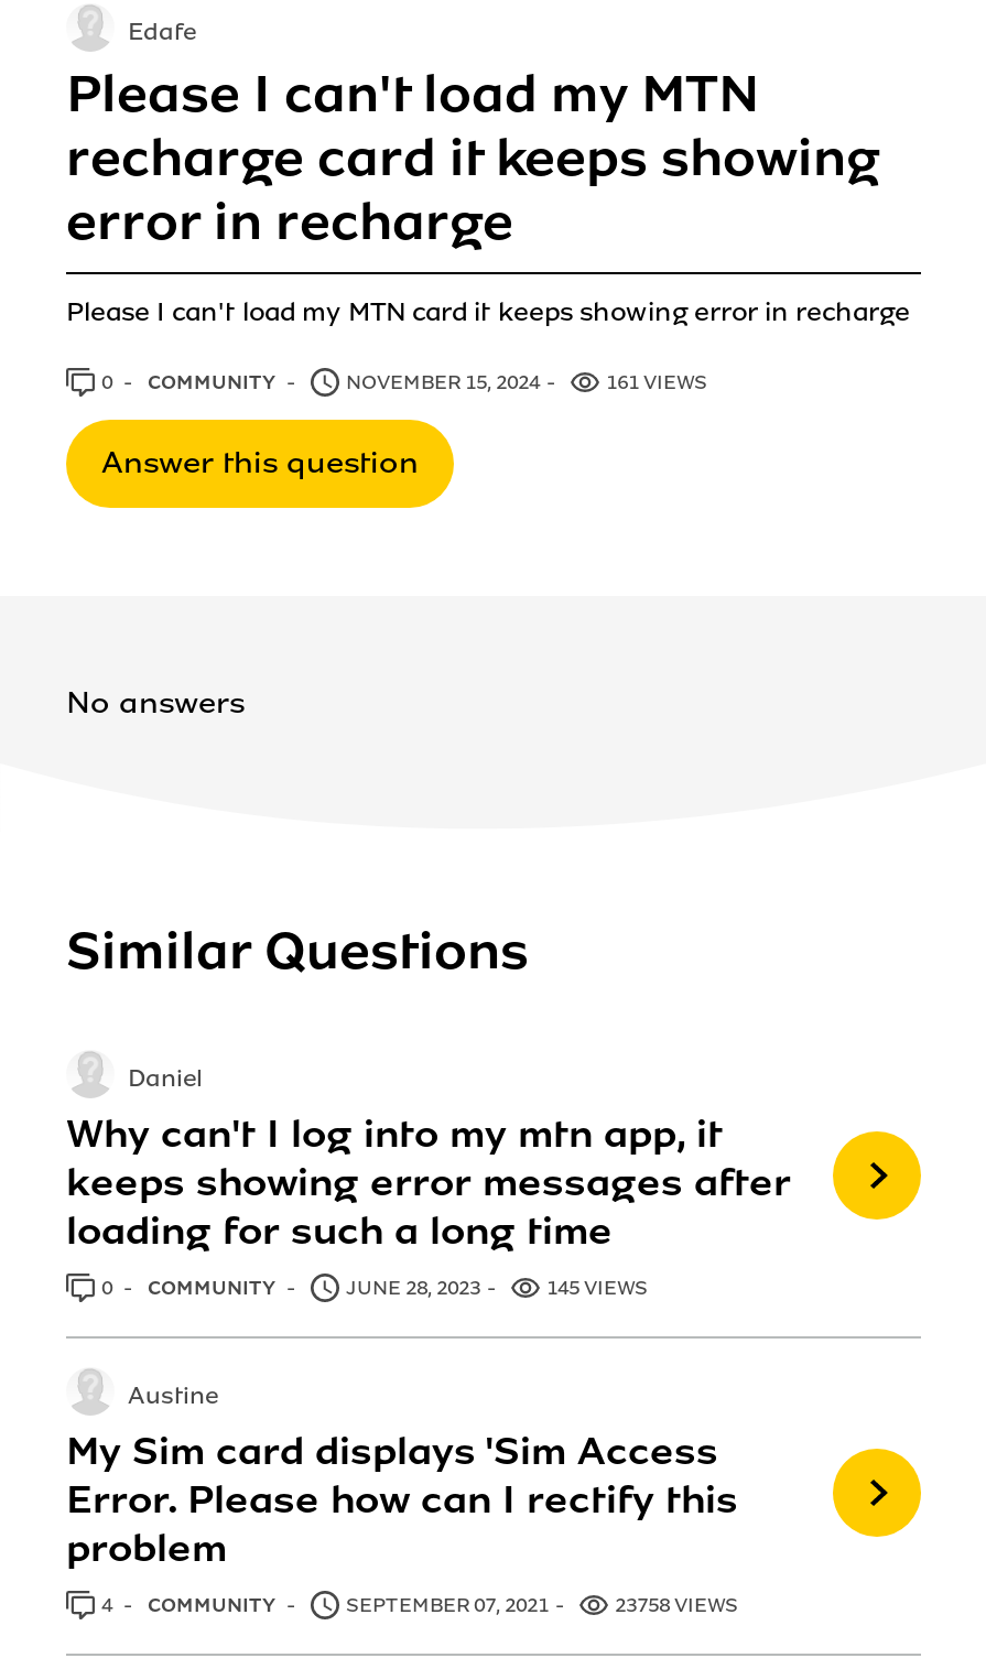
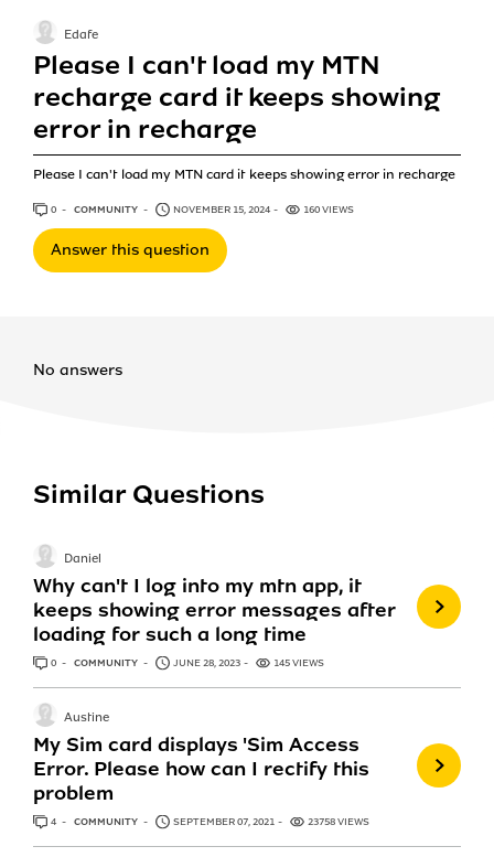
- 161 VIEWS
+ 160 VIEWS
